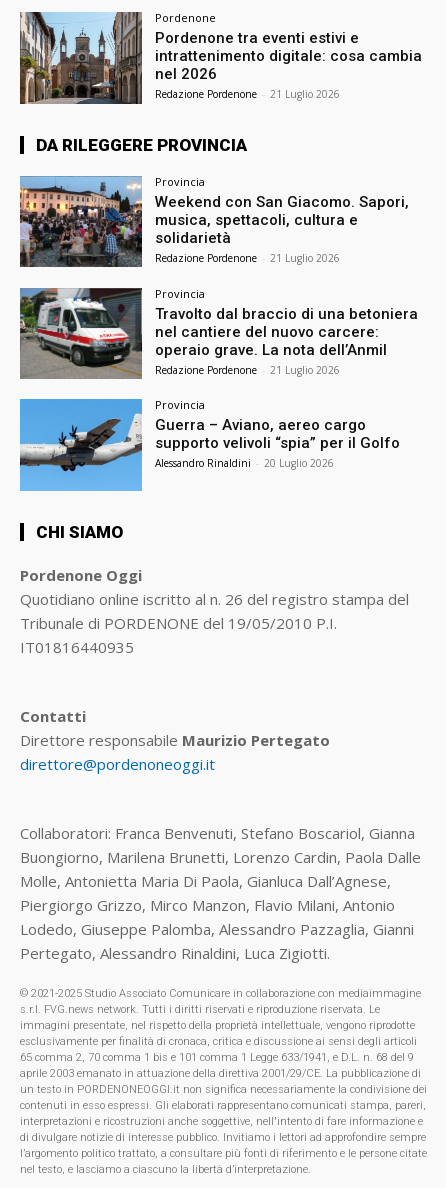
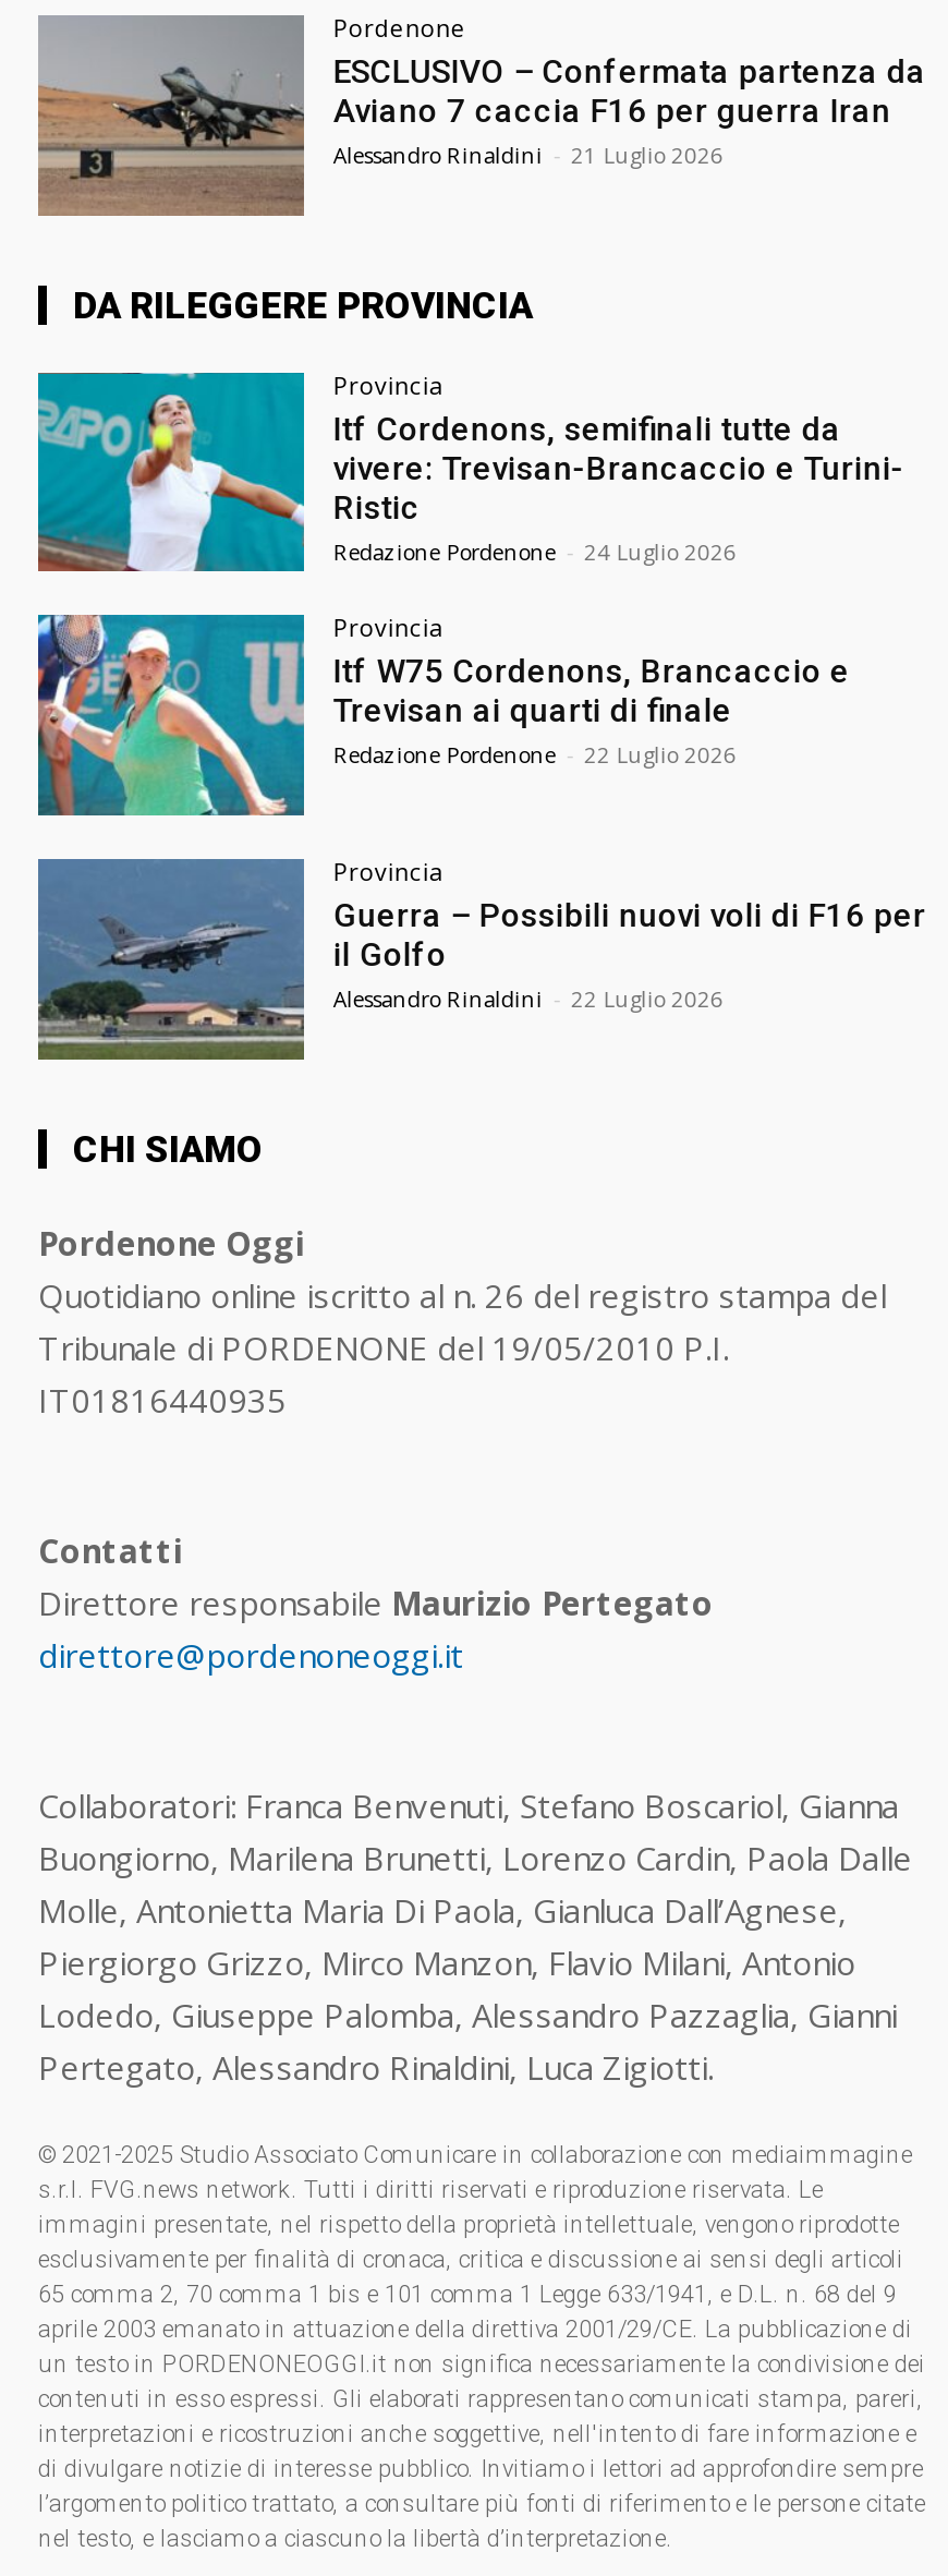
- [image]
- Pordenone tra eventi estivi e
- intrattenimento digitale: cosa cambia
- nel 2026
- Redazione Pordenone - 21 Luglio 2026
+ [image]
+ ESCLUSIVO – Confermata partenza da
+ Aviano 7 caccia F16 per guerra Iran
+ Alessandro Rinaldini - 21 Luglio 2026

- [image]
- Weekend con San Giacomo. Sapori,
- musica, spettacoli, cultura e
- solidarietà
- Redazione Pordenone - 21 Luglio 2026
+ [image]
+ Itf Cordenons, semifinali tutte da
+ vivere: Trevisan-Brancaccio e Turini-
+ Ristic
+ Redazione Pordenone - 24 Luglio 2026

- [image]
- Travolto dal braccio di una betoniera
- nel cantiere del nuovo carcere:
- operaio grave. La nota dell’Anmil
- Redazione Pordenone - 21 Luglio 2026
+ [image]
+ Itf W75 Cordenons, Brancaccio e
+ Trevisan ai quarti di finale
+ Redazione Pordenone - 22 Luglio 2026

- [image]
- Guerra – Aviano, aereo cargo
- supporto velivoli “spia” per il Golfo
- Alessandro Rinaldini - 20 Luglio 2026
+ [image]
+ Guerra – Possibili nuovi voli di F16 per
+ il Golfo
+ Alessandro Rinaldini - 22 Luglio 2026
